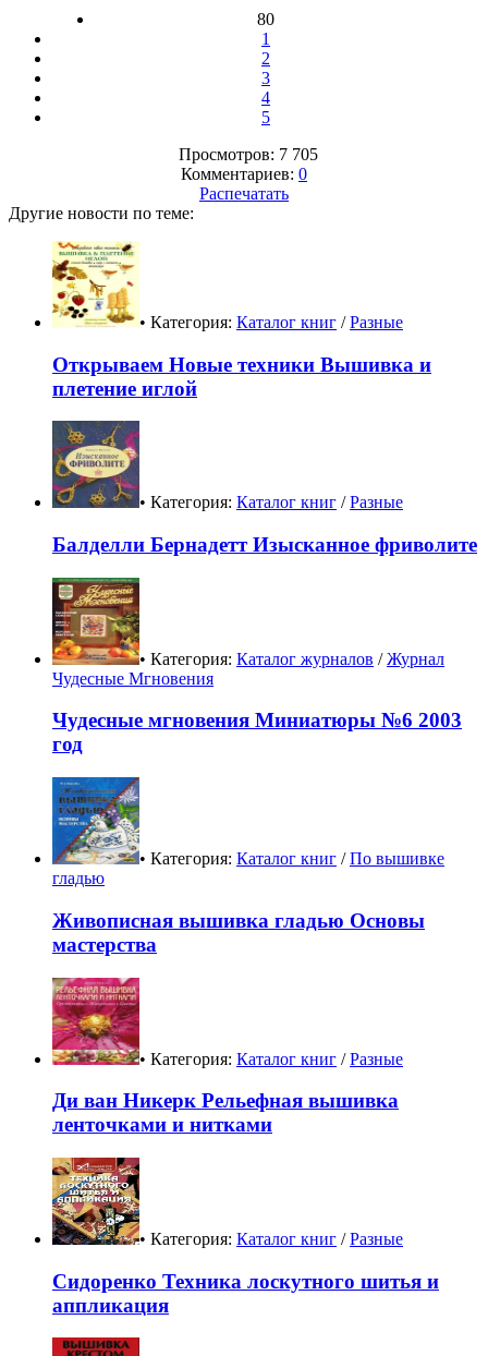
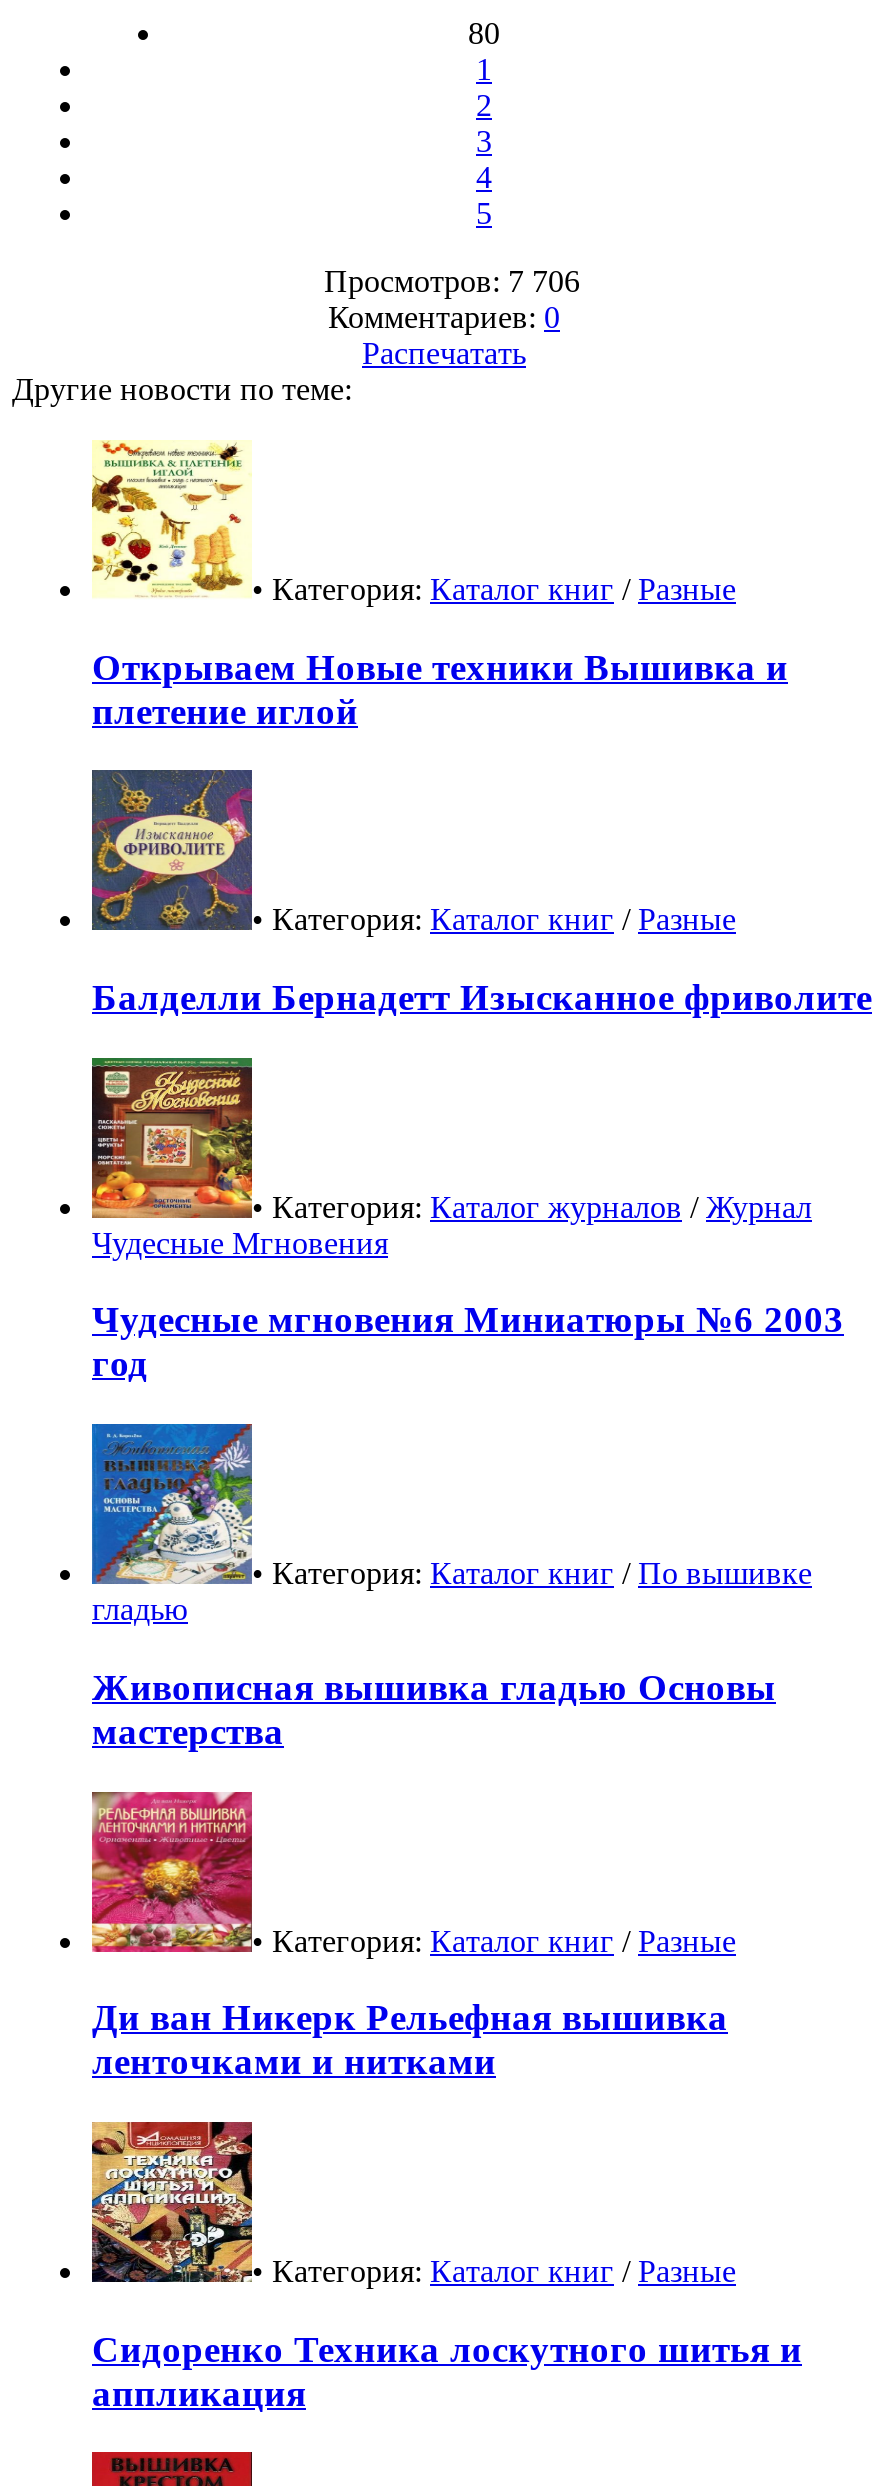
- Просмотров: 7 705
+ Просмотров: 7 706
